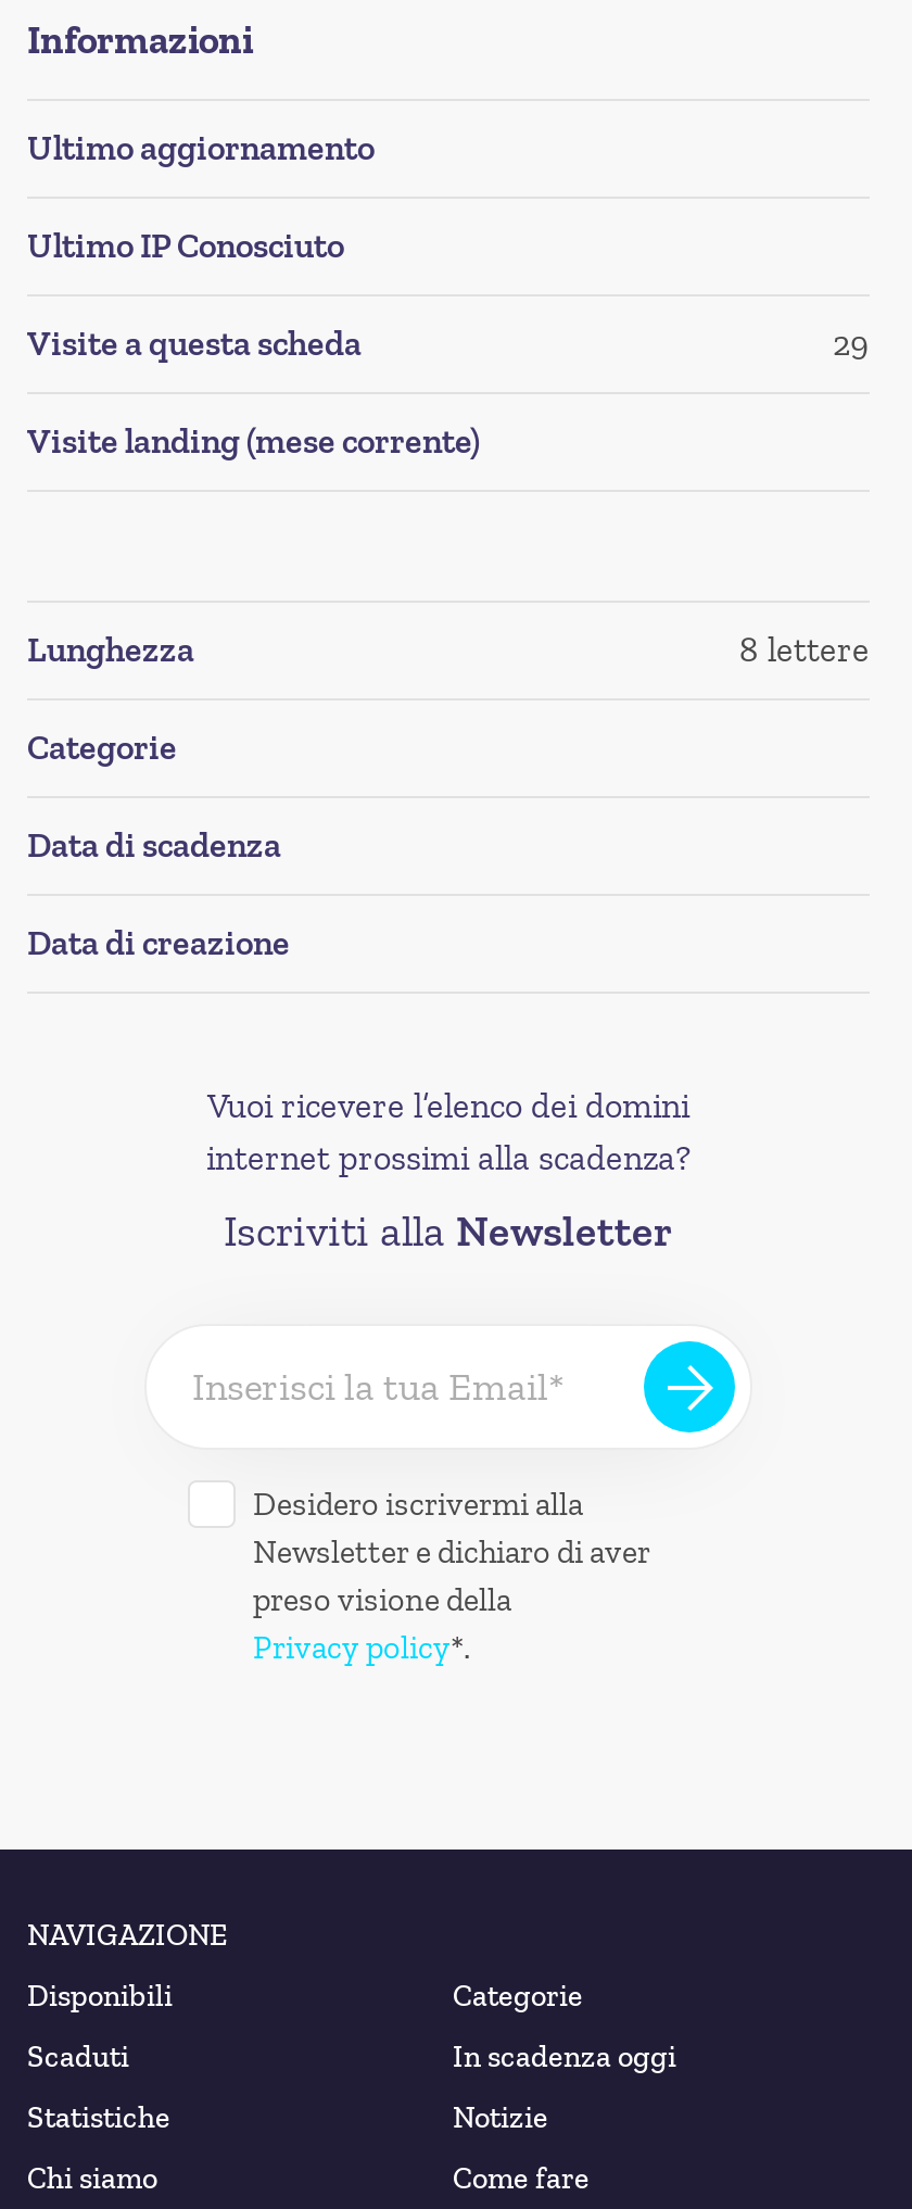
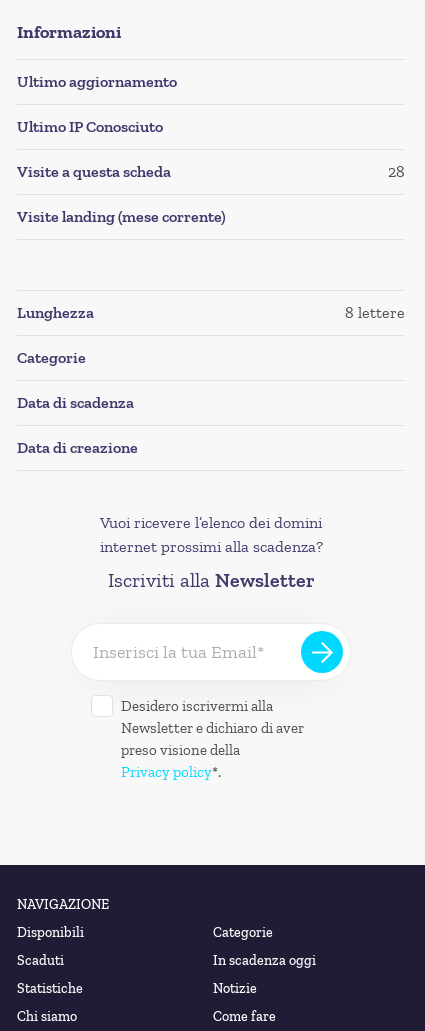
- 29
+ 28
